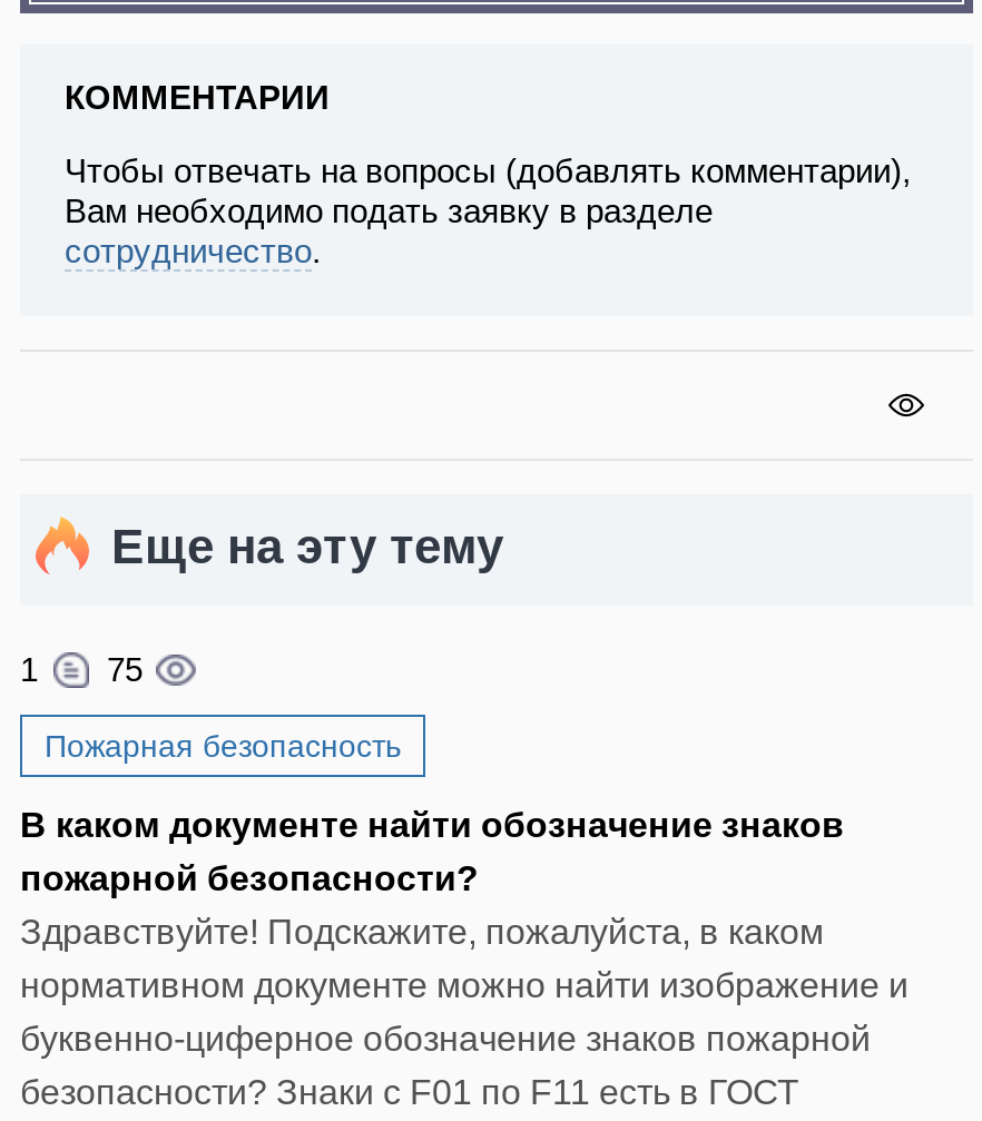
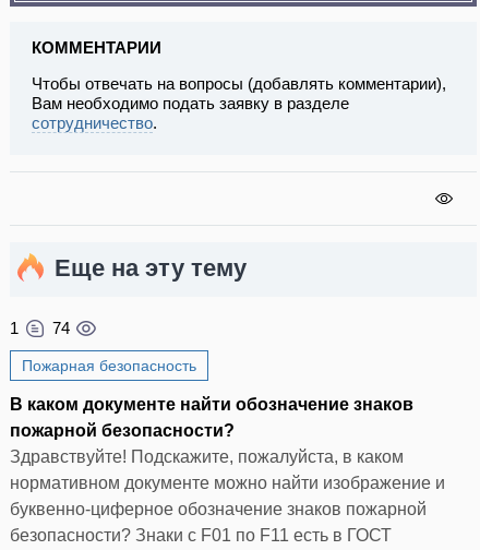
- 1 75
+ 1 74
